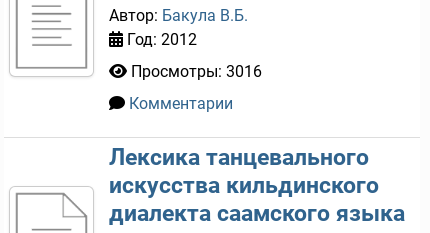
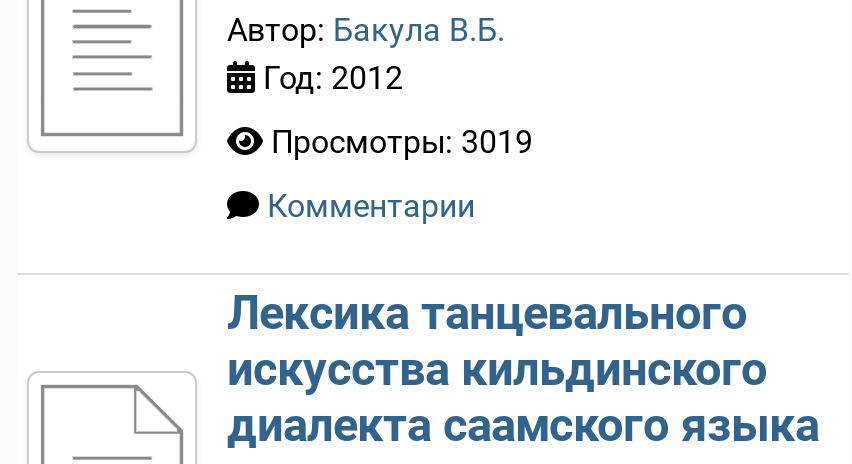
- Просмотры: 3016
+ Просмотры: 3019
